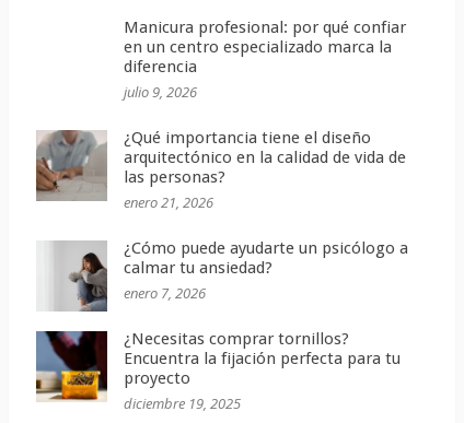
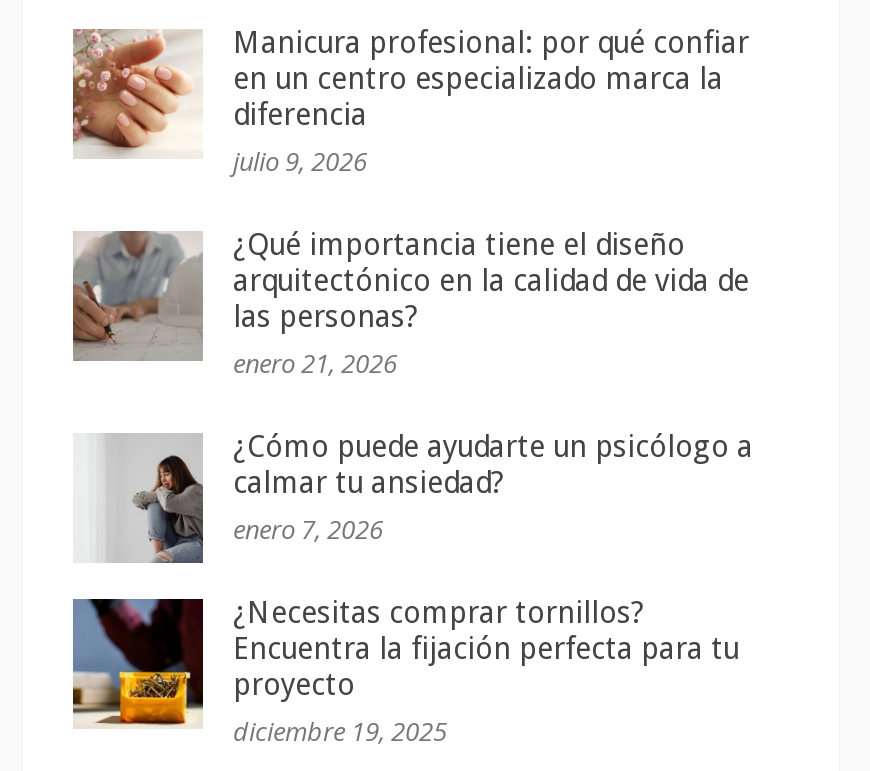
+ [image]
